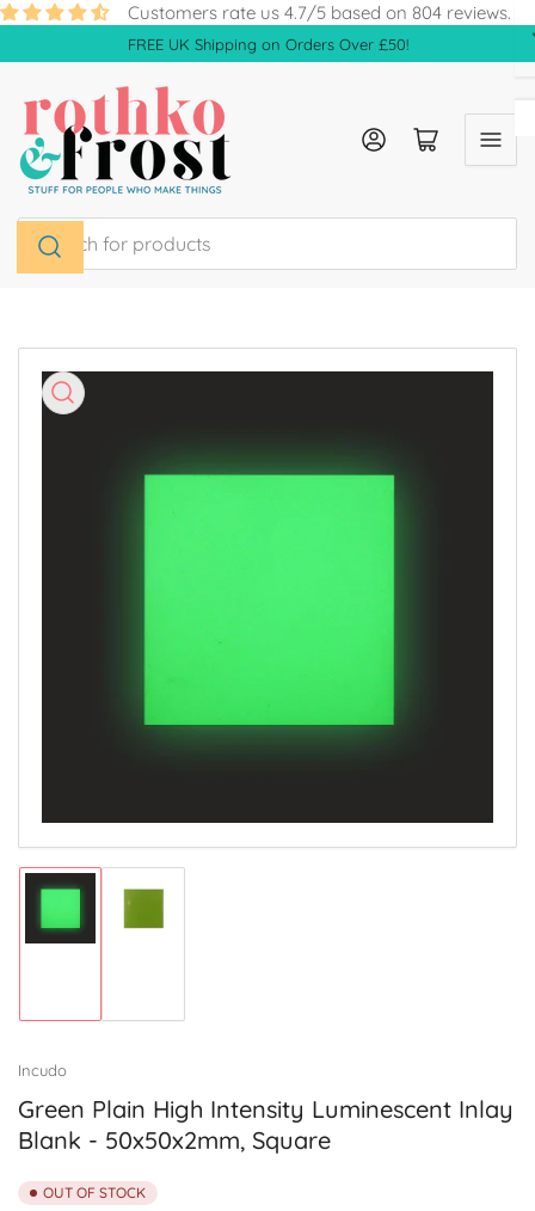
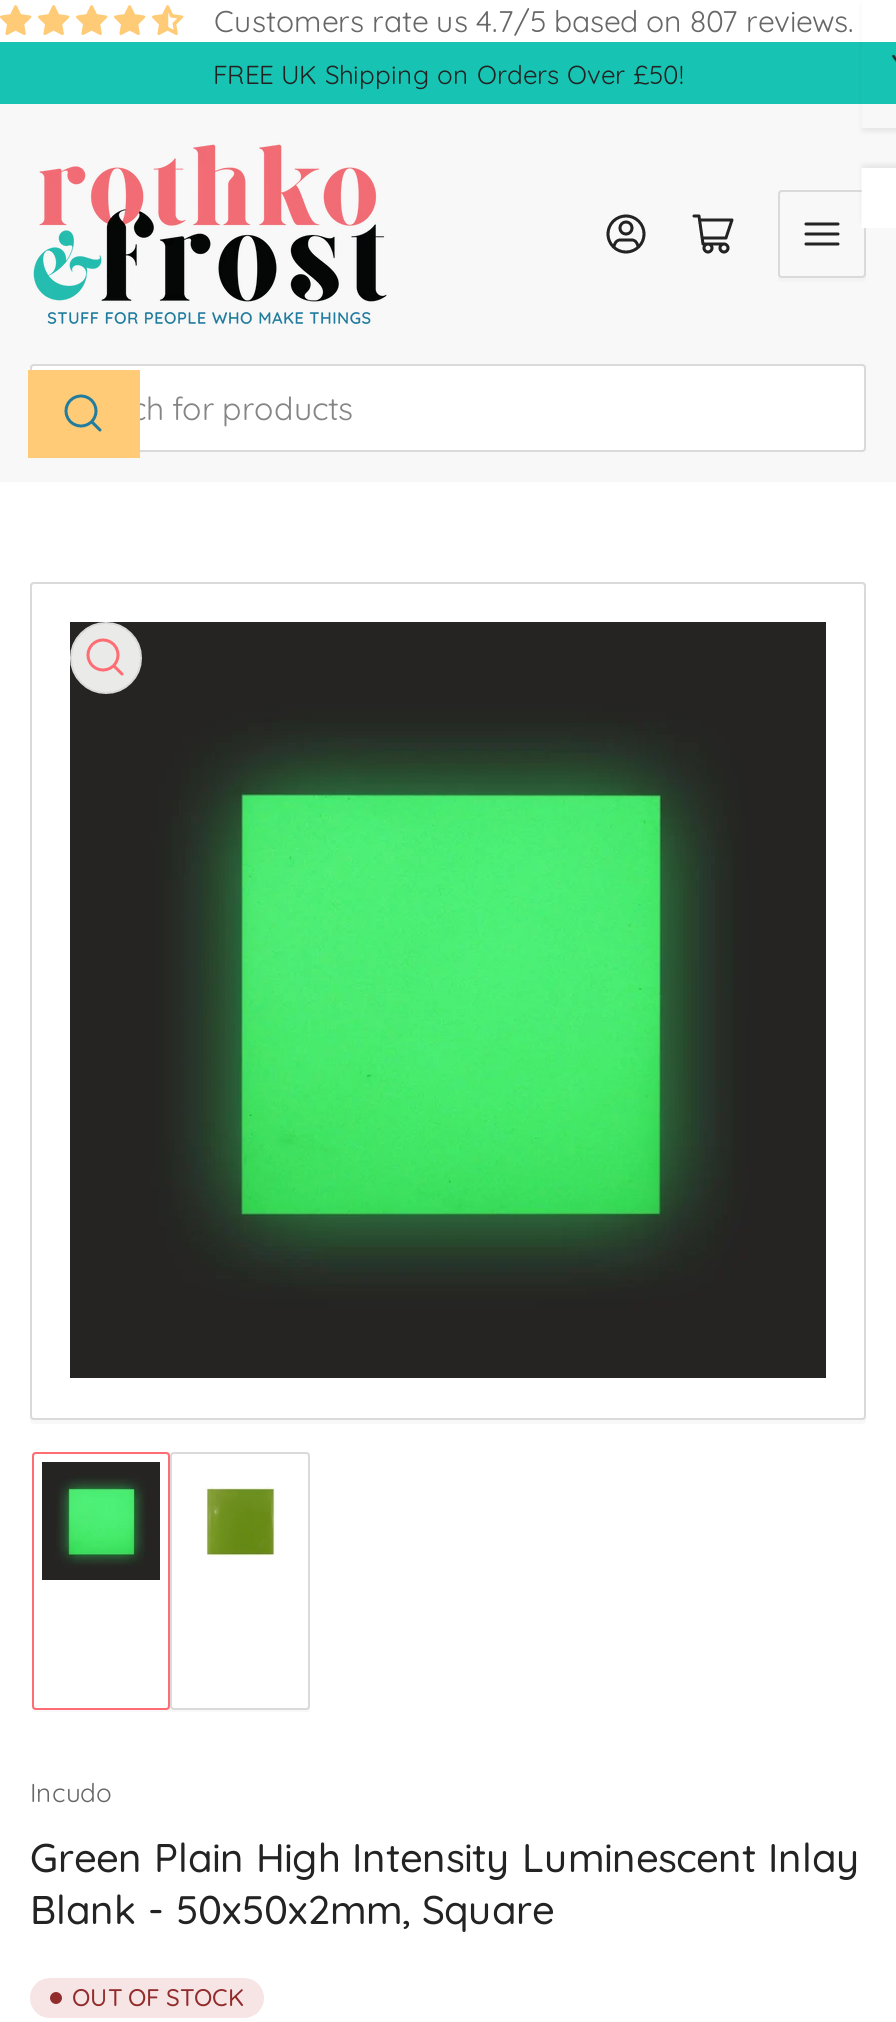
- Customers rate us 4.7/5 based on 804 reviews.
+ Customers rate us 4.7/5 based on 807 reviews.
